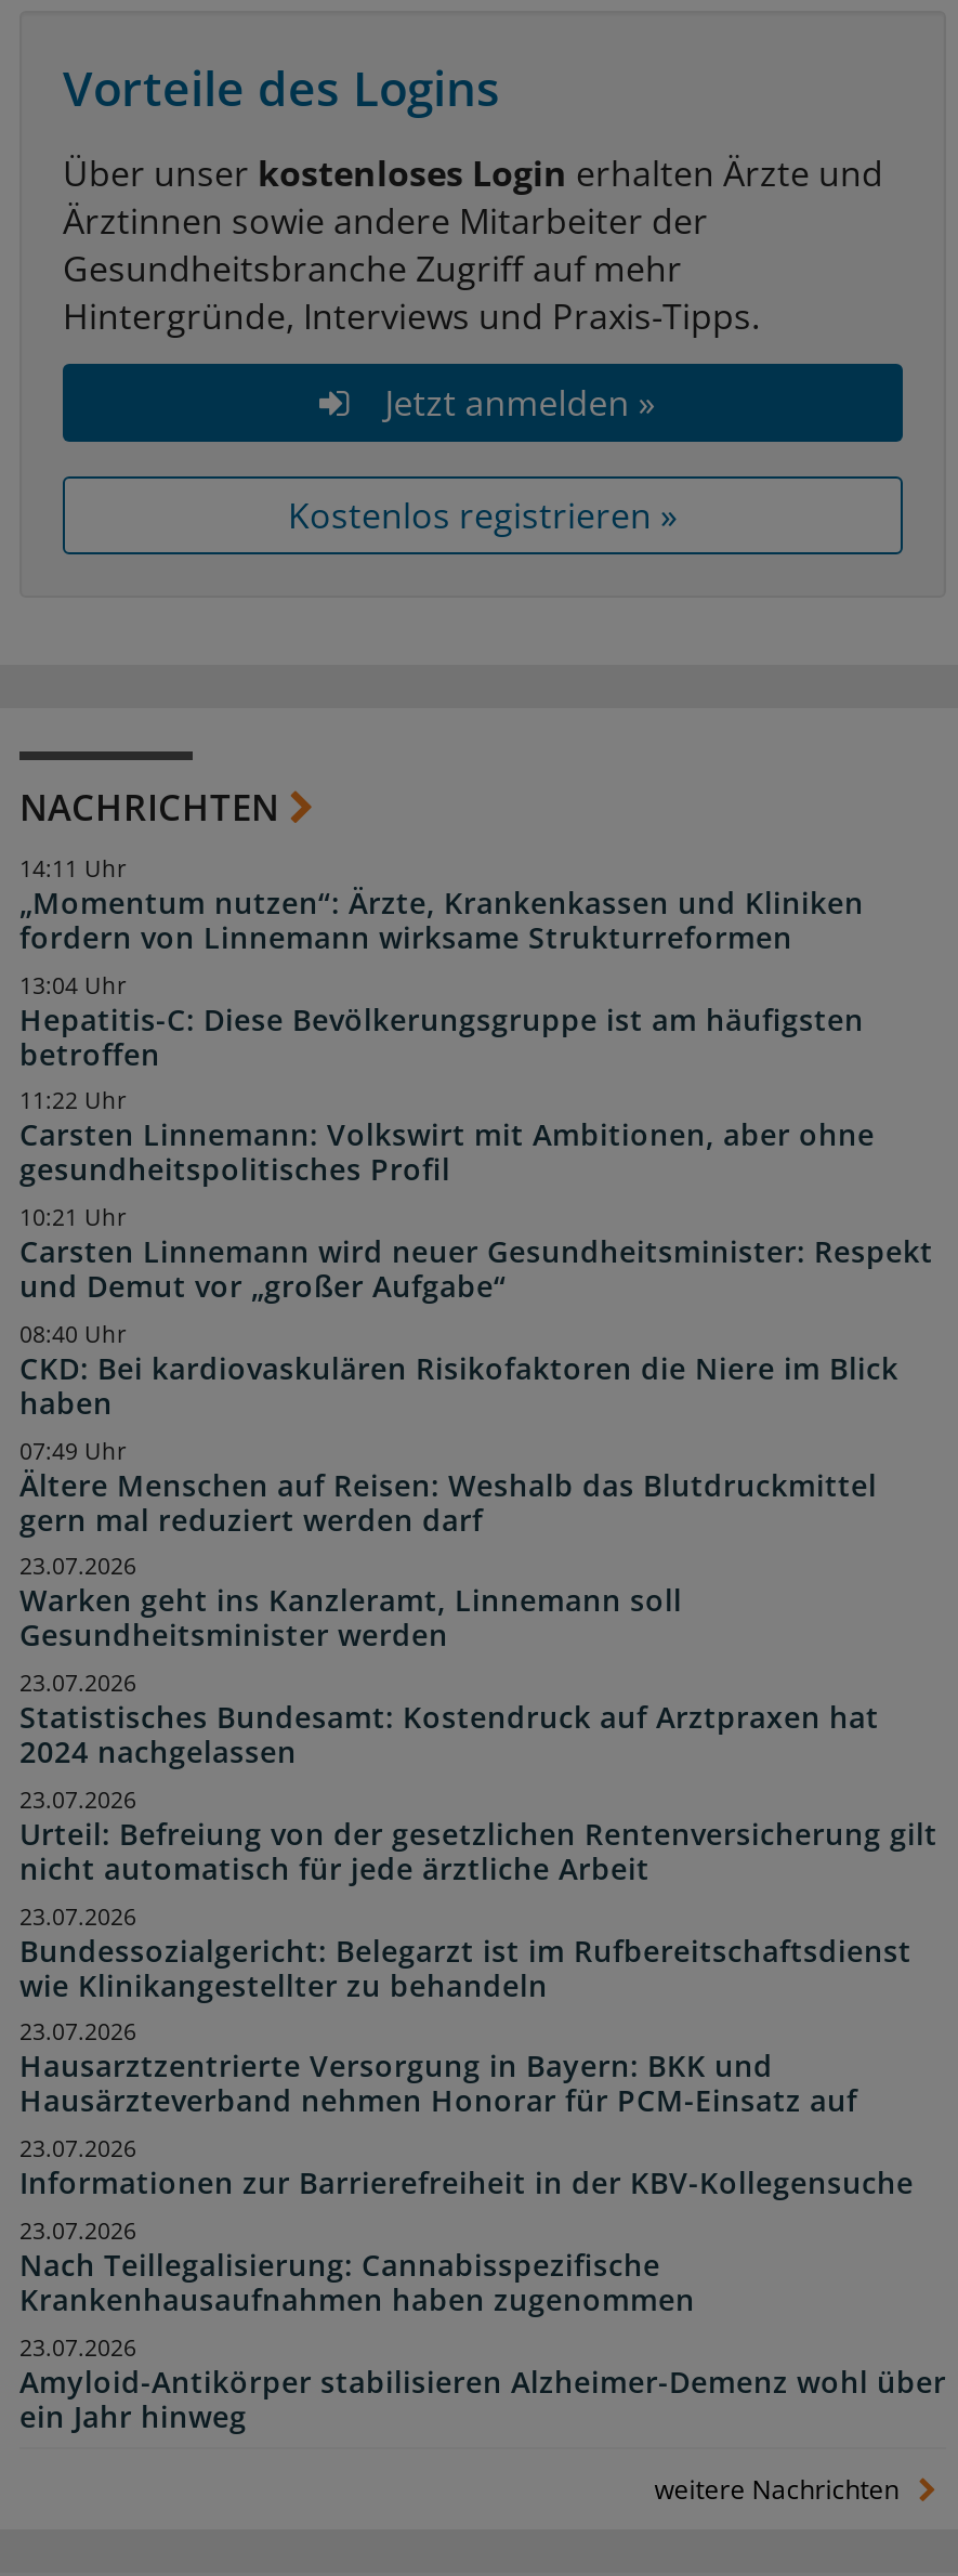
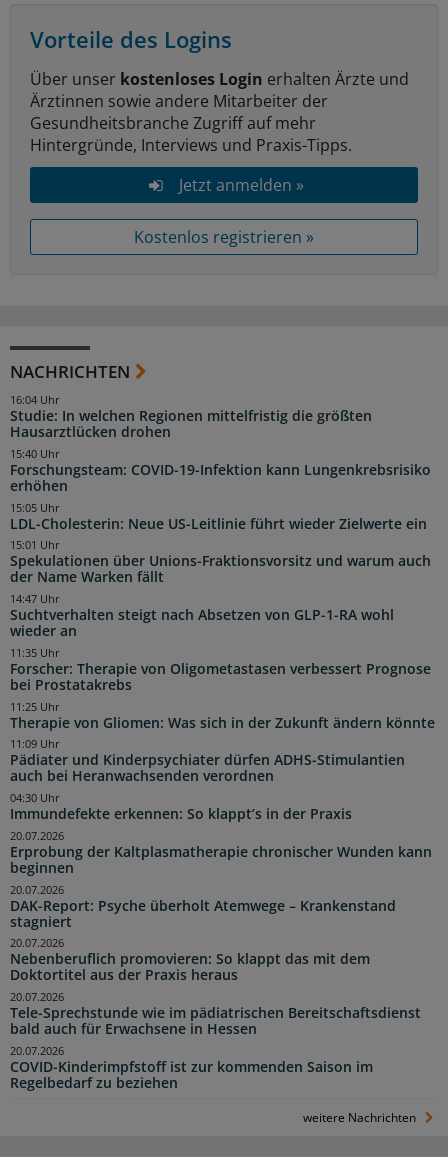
- 14:11 Uhr
+ 16:04 Uhr

- „Momentum nutzen“: Ärzte, Krankenkassen und Kliniken
- fordern von Linnemann wirksame Strukturreformen
+ Studie: In welchen Regionen mittelfristig die größten
+ Hausarztlücken drohen

- 13:04 Uhr
+ 15:40 Uhr

- Hepatitis-C: Diese Bevölkerungsgruppe ist am häufigsten
- betroffen
+ Forschungsteam: COVID-19-Infektion kann Lungenkrebsrisiko
+ erhöhen

- 11:22 Uhr
+ 15:05 Uhr

- Carsten Linnemann: Volkswirt mit Ambitionen, aber ohne
- gesundheitspolitisches Profil
+ LDL-Cholesterin: Neue US-Leitlinie führt wieder Zielwerte ein

- 10:21 Uhr
+ 15:01 Uhr

- Carsten Linnemann wird neuer Gesundheitsminister: Respekt
- und Demut vor „großer Aufgabe“
+ Spekulationen über Unions-Fraktionsvorsitz und warum auch
+ der Name Warken fällt

- 08:40 Uhr
+ 14:47 Uhr

- CKD: Bei kardiovaskulären Risikofaktoren die Niere im Blick
- haben
+ Suchtverhalten steigt nach Absetzen von GLP-1-RA wohl
+ wieder an

- 07:49 Uhr
+ 11:35 Uhr

- Ältere Menschen auf Reisen: Weshalb das Blutdruckmittel
- gern mal reduziert werden darf
+ Forscher: Therapie von Oligometastasen verbessert Prognose
+ bei Prostatakrebs

- 23.07.2026
+ 11:25 Uhr

- Warken geht ins Kanzleramt, Linnemann soll
- Gesundheitsminister werden
+ Therapie von Gliomen: Was sich in der Zukunft ändern könnte

- 23.07.2026
+ 11:09 Uhr

- Statistisches Bundesamt: Kostendruck auf Arztpraxen hat
- 2024 nachgelassen
+ Pädiater und Kinderpsychiater dürfen ADHS-Stimulantien
+ auch bei Heranwachsenden verordnen

- 23.07.2026
+ 04:30 Uhr

- Urteil: Befreiung von der gesetzlichen Rentenversicherung gilt
- nicht automatisch für jede ärztliche Arbeit
+ Immundefekte erkennen: So klappt’s in der Praxis

- 23.07.2026
+ 20.07.2026

- Bundessozialgericht: Belegarzt ist im Rufbereitschaftsdienst
- wie Klinikangestellter zu behandeln
+ Erprobung der Kaltplasmatherapie chronischer Wunden kann
+ beginnen

- 23.07.2026
+ 20.07.2026

- Hausarztzentrierte Versorgung in Bayern: BKK und
- Hausärzteverband nehmen Honorar für PCM-Einsatz auf
+ DAK-Report: Psyche überholt Atemwege – Krankenstand
+ stagniert

- 23.07.2026
+ 20.07.2026

- Informationen zur Barrierefreiheit in der KBV-Kollegensuche
+ Nebenberuflich promovieren: So klappt das mit dem
+ Doktortitel aus der Praxis heraus

- 23.07.2026
+ 20.07.2026

- Nach Teillegalisierung: Cannabisspezifische
- Krankenhausaufnahmen haben zugenommen
+ Tele-Sprechstunde wie im pädiatrischen Bereitschaftsdienst
+ bald auch für Erwachsene in Hessen

- 23.07.2026
+ 20.07.2026

- Amyloid-Antikörper stabilisieren Alzheimer-Demenz wohl über
- ein Jahr hinweg
+ COVID-Kinderimpfstoff ist zur kommenden Saison im
+ Regelbedarf zu beziehen
